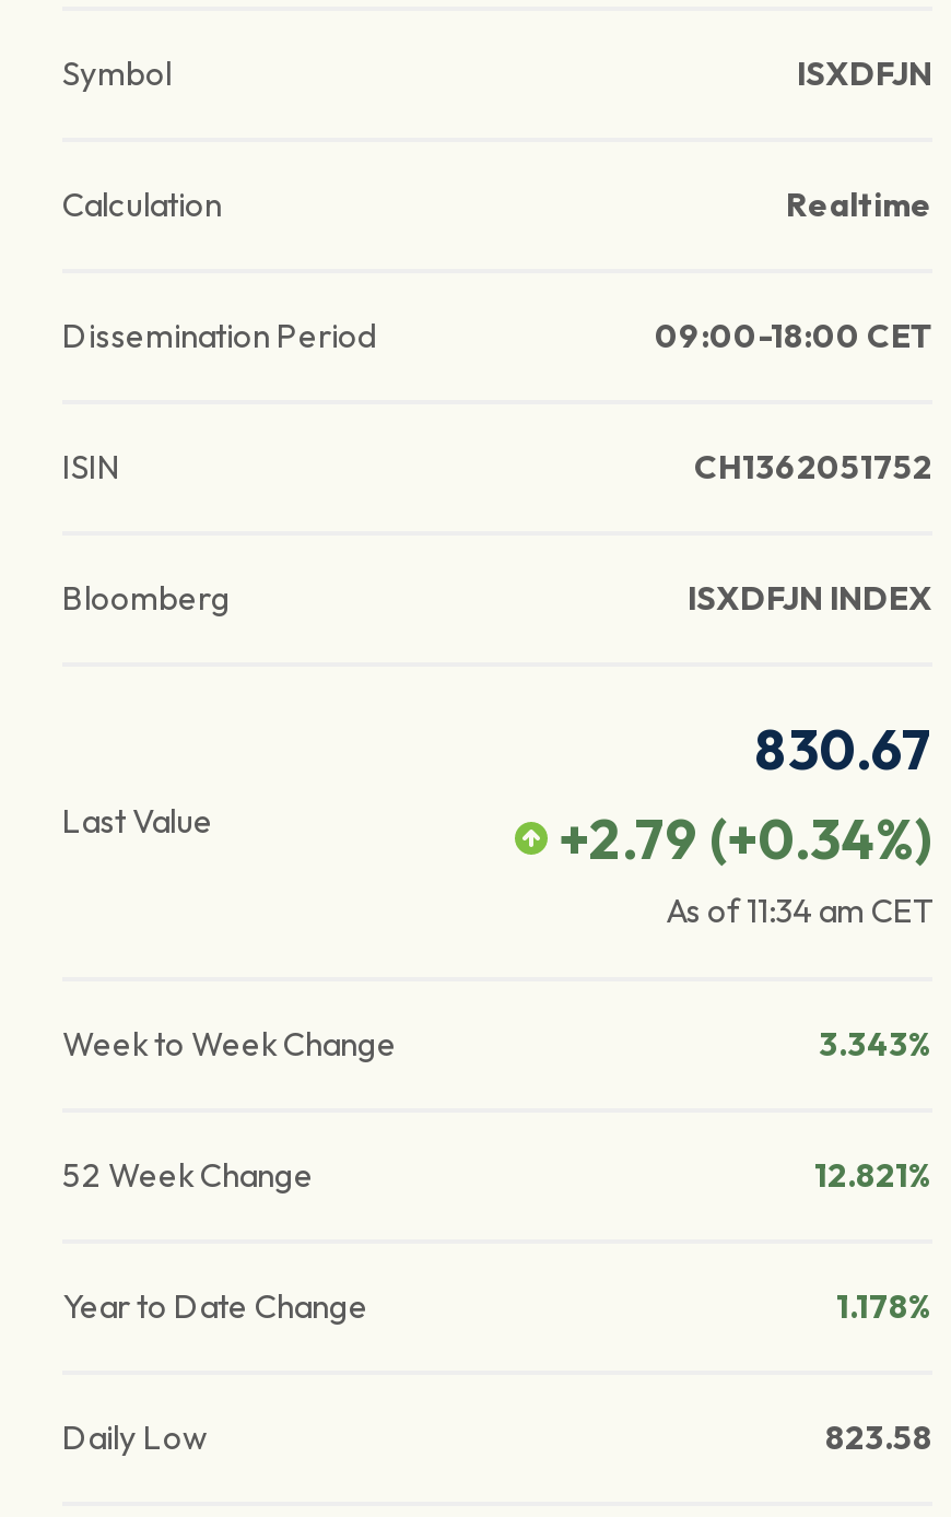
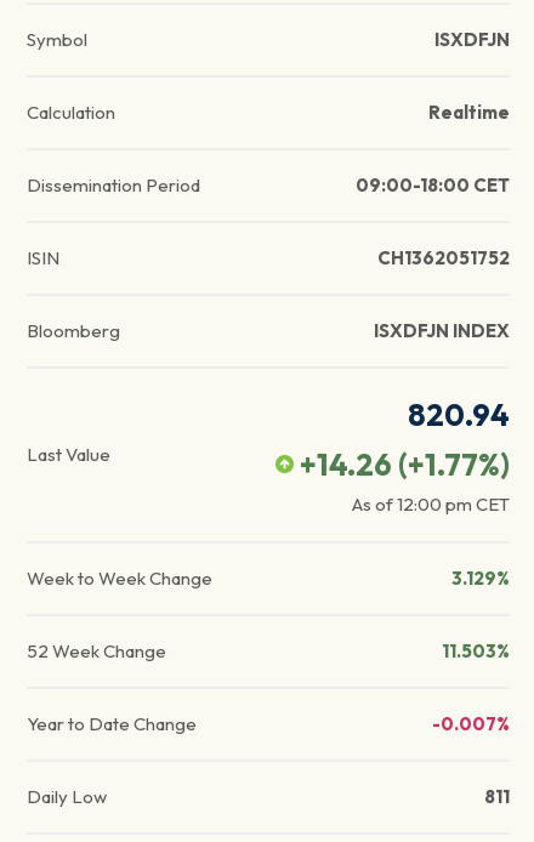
- 830.67
+ 820.94

- +2.79 (+0.34%)
+ +14.26 (+1.77%)

- As of11:34 am CET
+ As of12:00 pm CET

- 3.343%
+ 3.129%

- 12.821%
+ 11.503%

- 1.178%
+ -0.007%

- 823.58
+ 811
